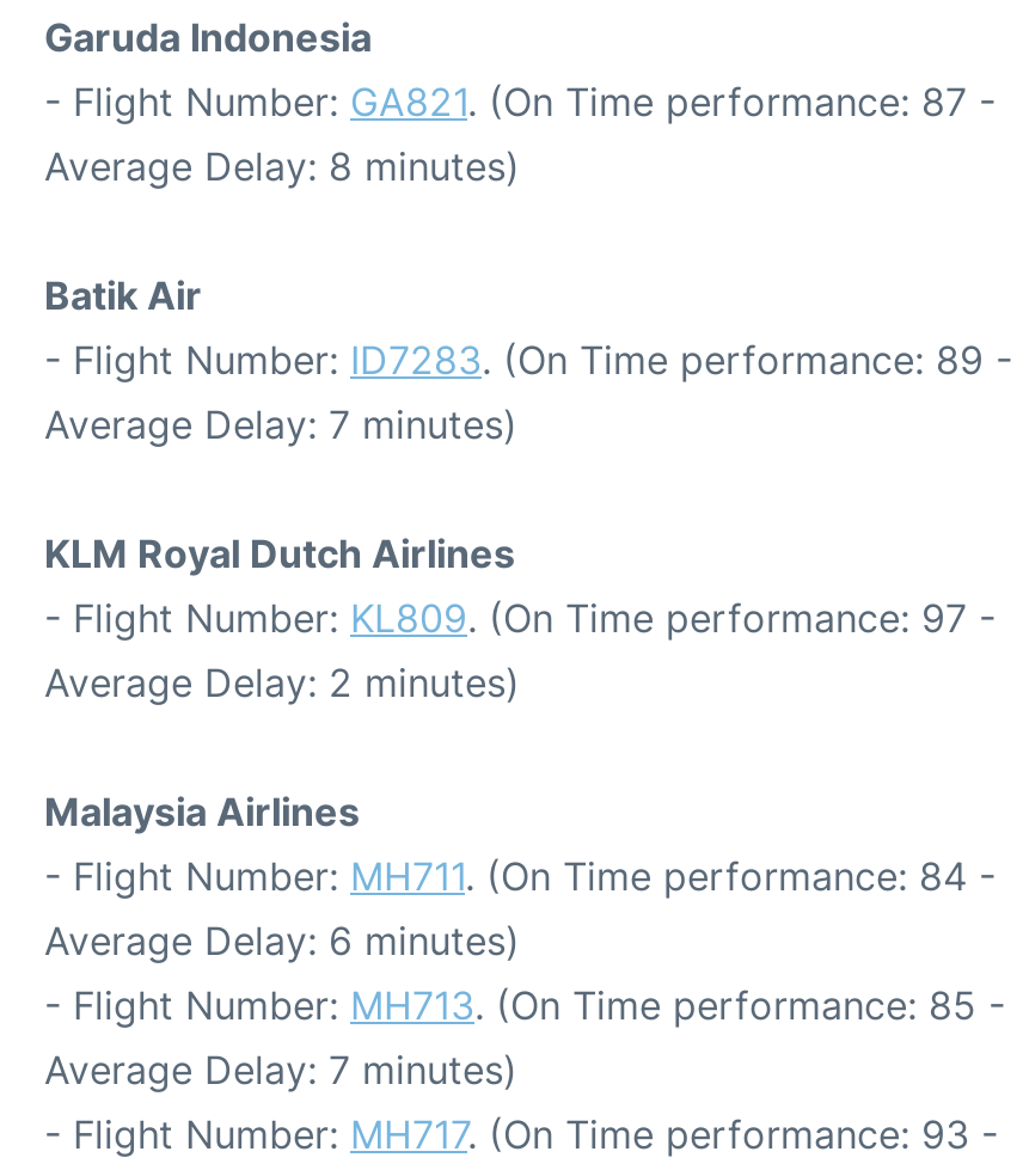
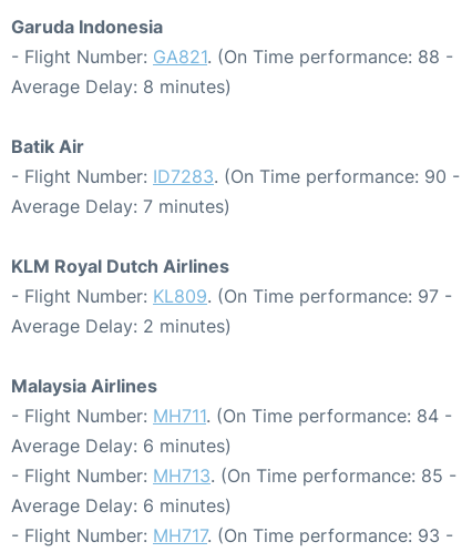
- - Flight Number: GA821. (On Time performance: 87 -
+ - Flight Number: GA821. (On Time performance: 88 -

- - Flight Number: ID7283. (On Time performance: 89 -
+ - Flight Number: ID7283. (On Time performance: 90 -

- Average Delay: 7 minutes)
+ Average Delay: 6 minutes)
